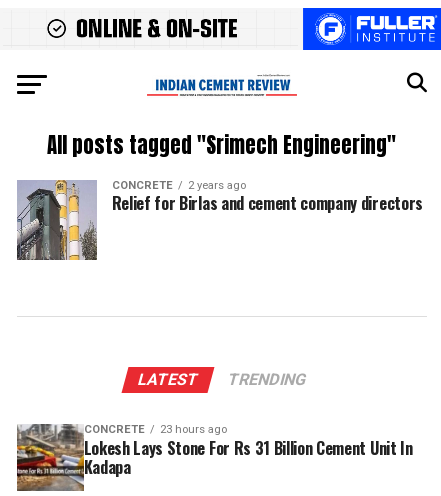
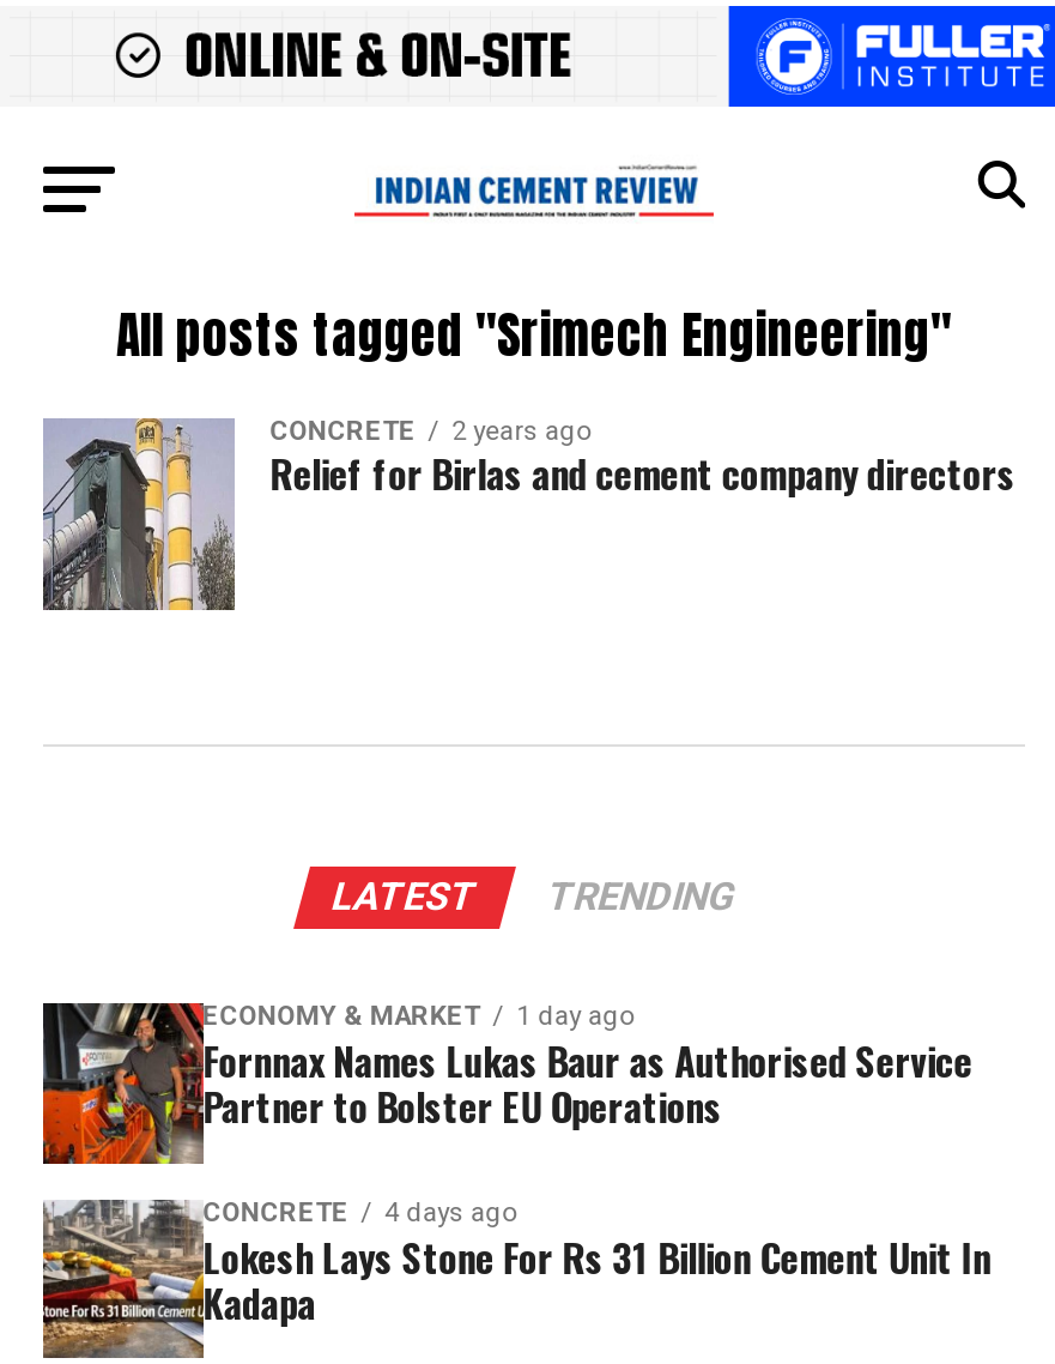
+ [image]
+ ECONOMY & MARKET
+ 1 day ago
+ Fornnax Names Lukas Baur as Authorised Service
+ Partner to Bolster EU Operations

- CONCRETE 23 hours ago
+ CONCRETE 4 days ago
